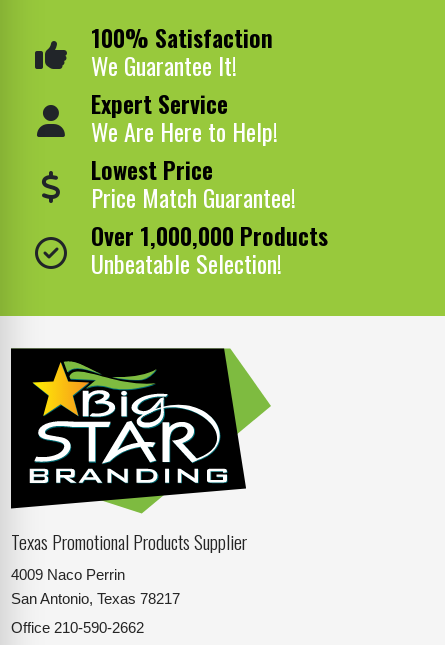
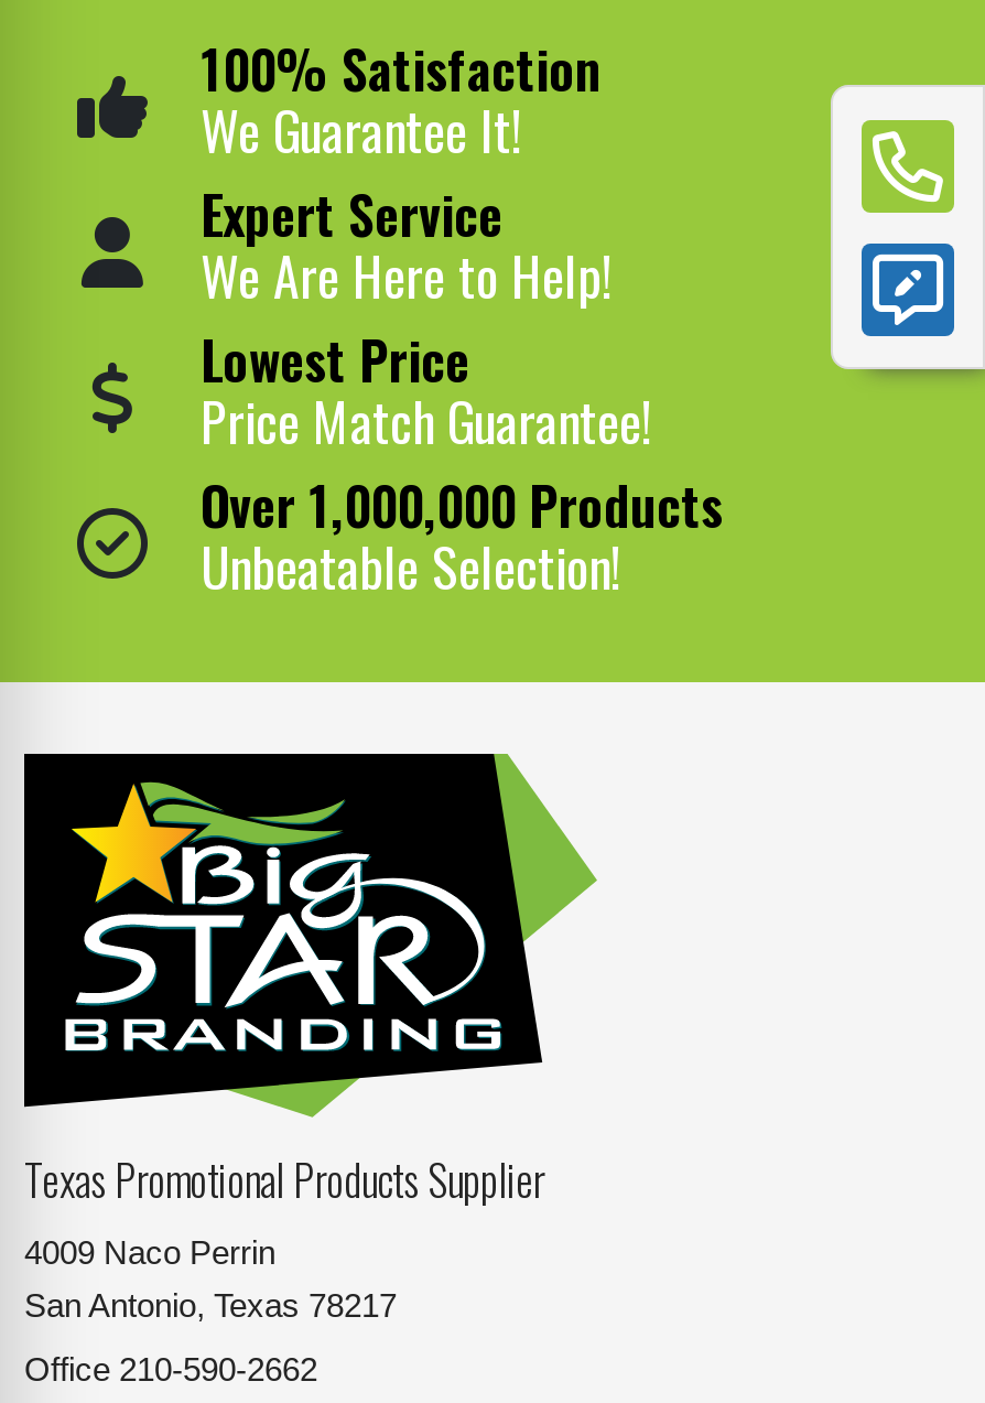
+ [image]
